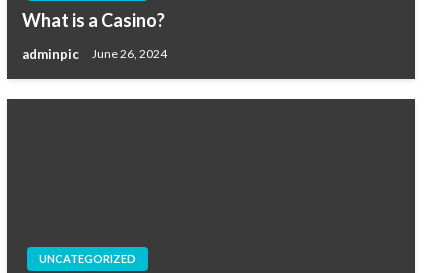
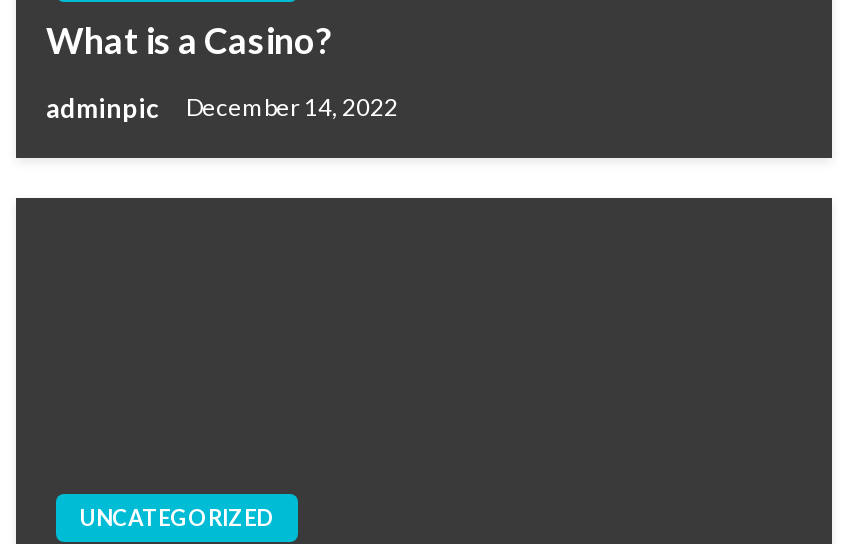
- adminpic June 26, 2024
+ adminpic December 14, 2022
